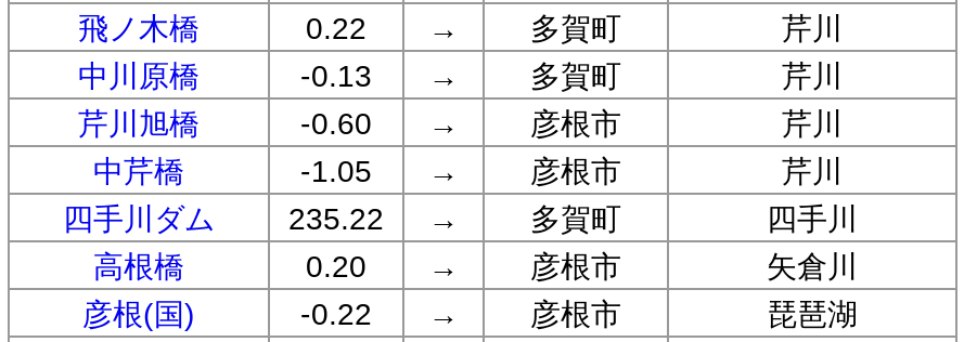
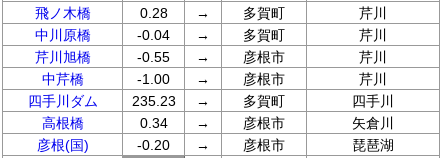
- 0.22
+ 0.28

- -0.13
+ -0.04

- -0.60
+ -0.55

- -1.05
+ -1.00

- 235.22
+ 235.23

- 0.20
+ 0.34

- -0.22
+ -0.20
